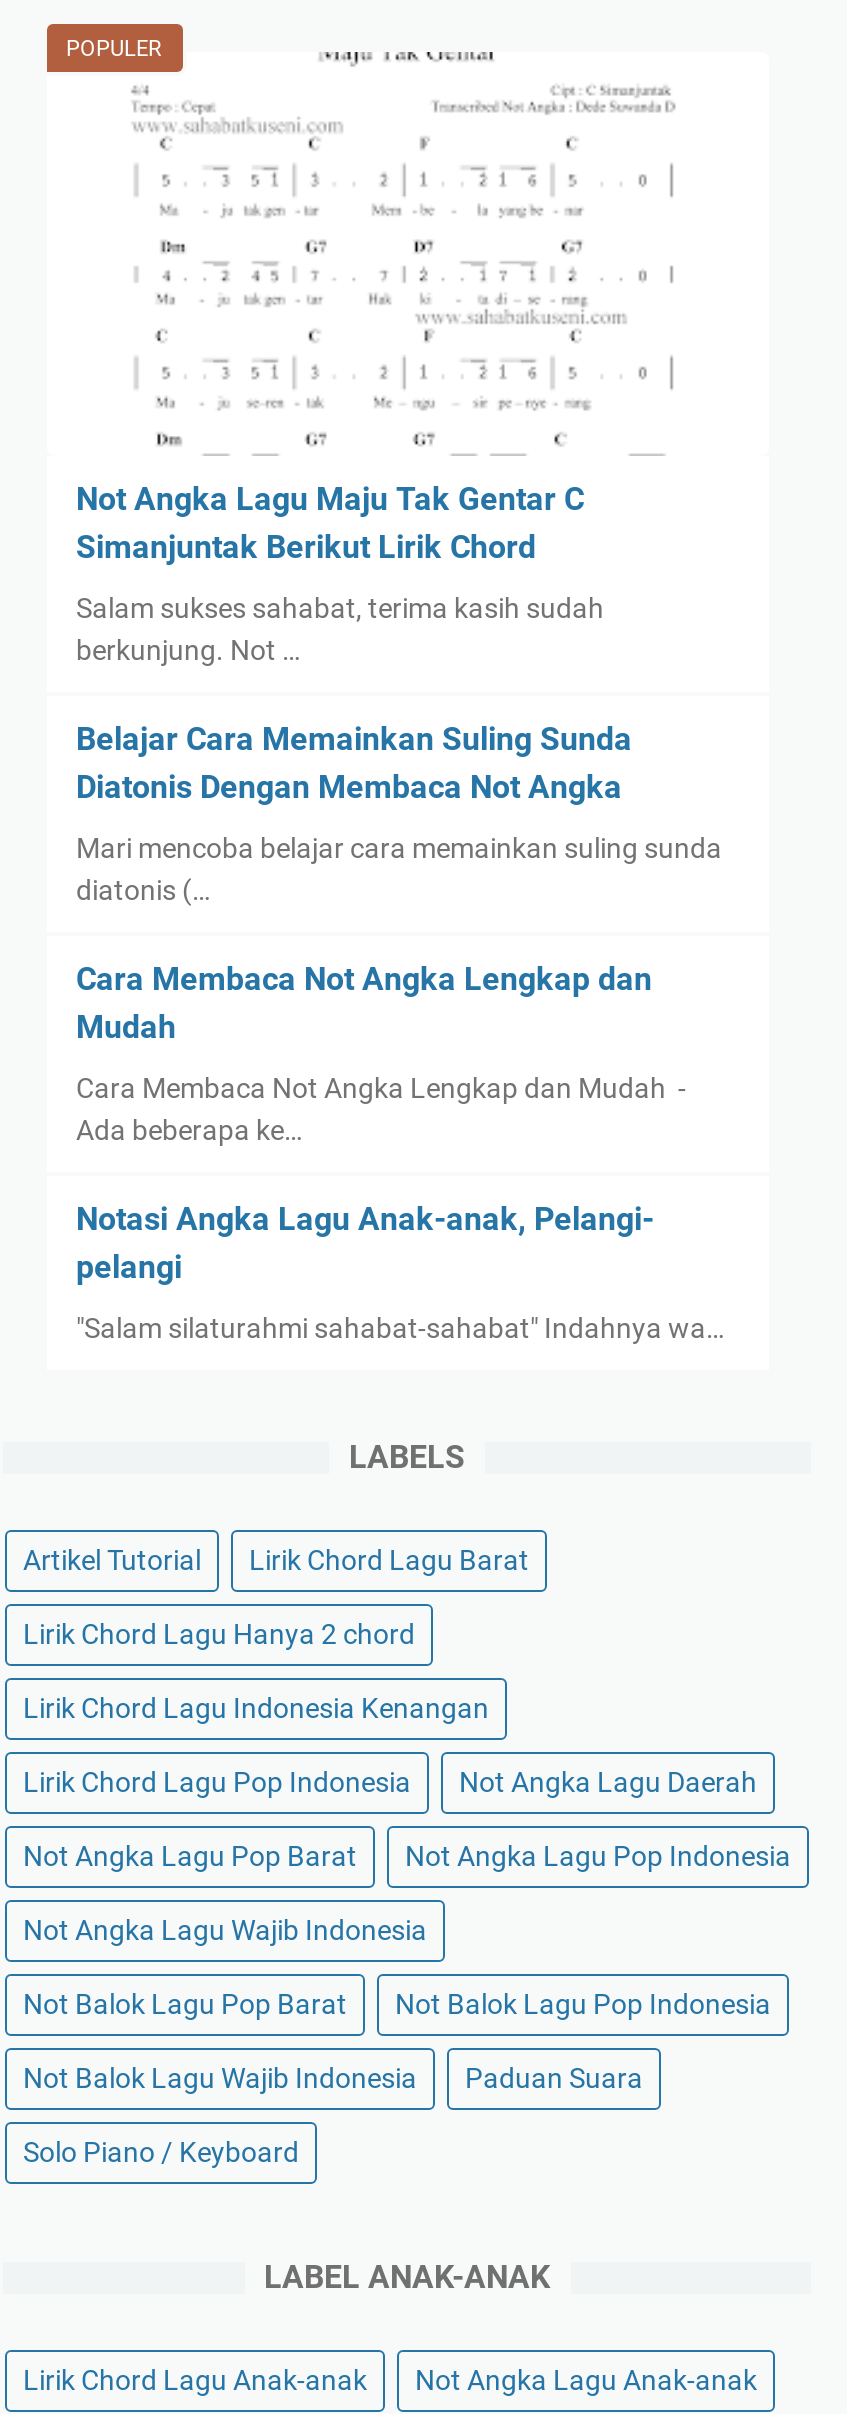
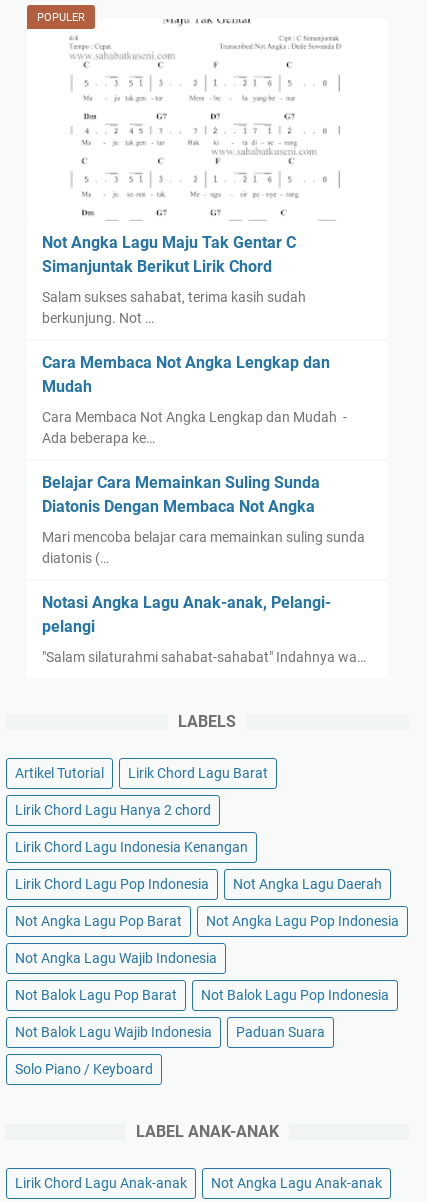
moved down: Belajar Cara Memainkan Suling Sunda | Diatonis Dengan Membaca Not Angka | Mari mencoba belajar cara memainkan suling sunda | diatonis (…

moved up: Cara Membaca Not Angka Lengkap dan | Mudah | Cara Membaca Not Angka Lengkap dan Mudah - | Ada beberapa ke…
